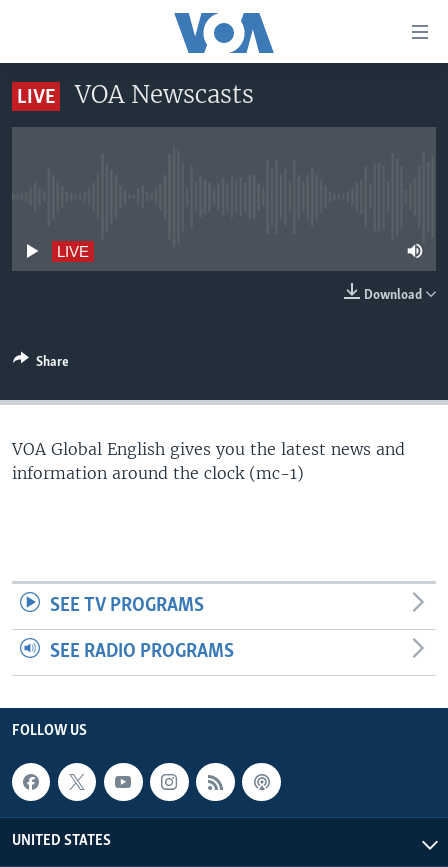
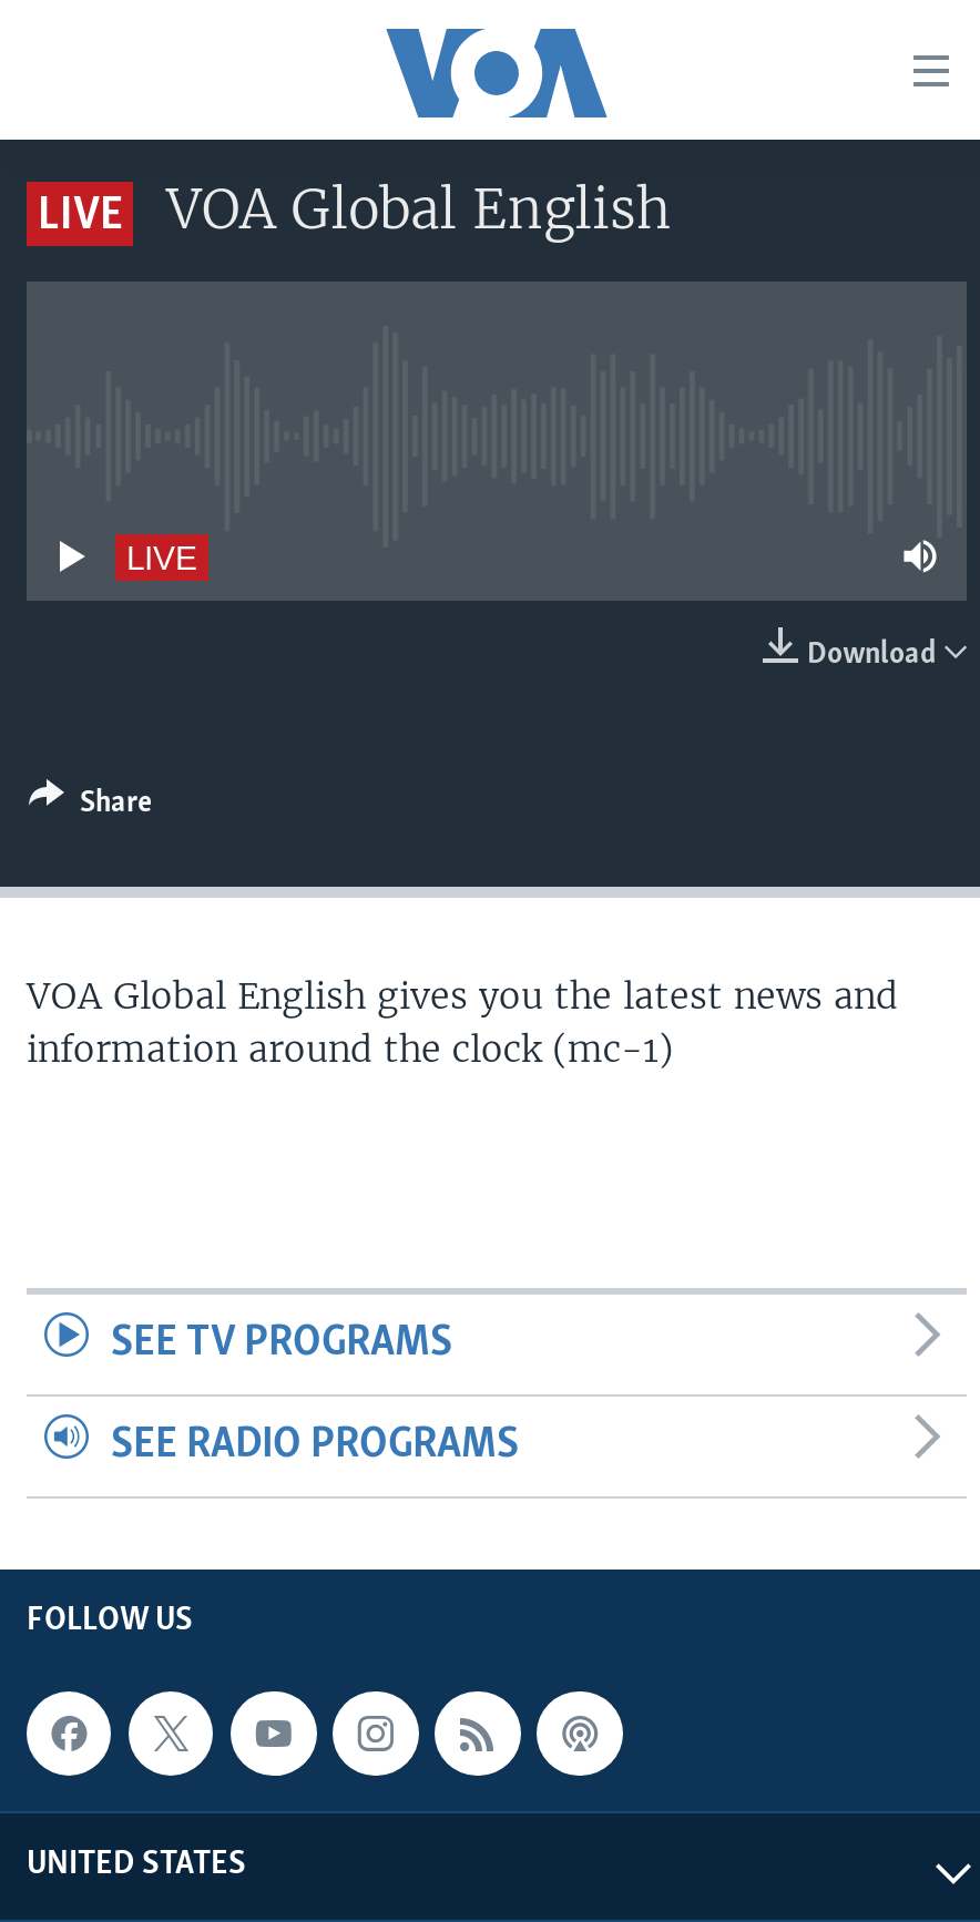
- VOA Newscasts
+ VOA Global English
